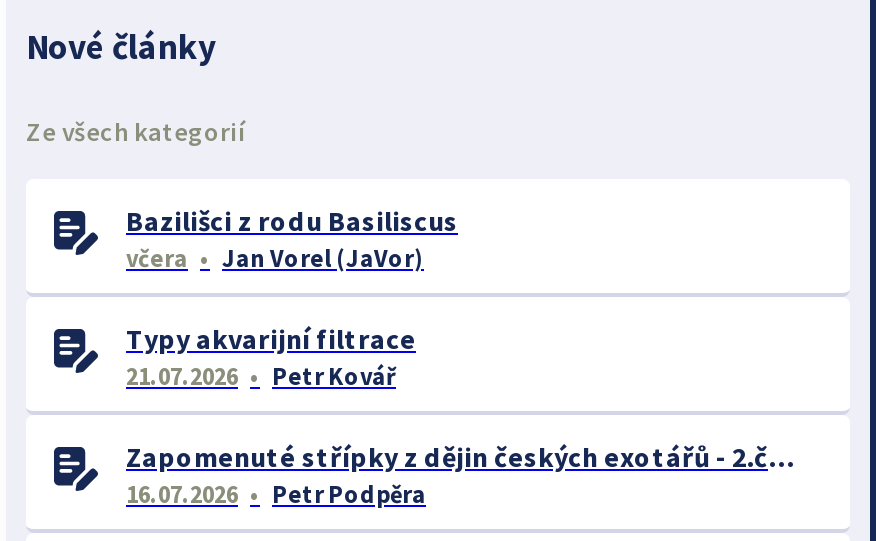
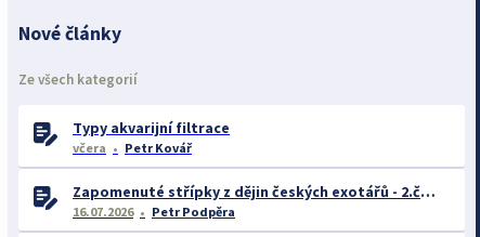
- Bazilišci z rodu Basiliscus
- včera
- Jan Vorel (JaVor)

- 21.07.2026
+ včera
